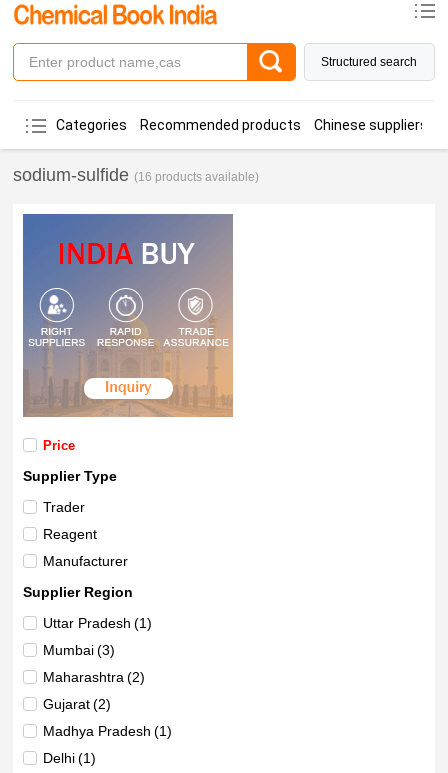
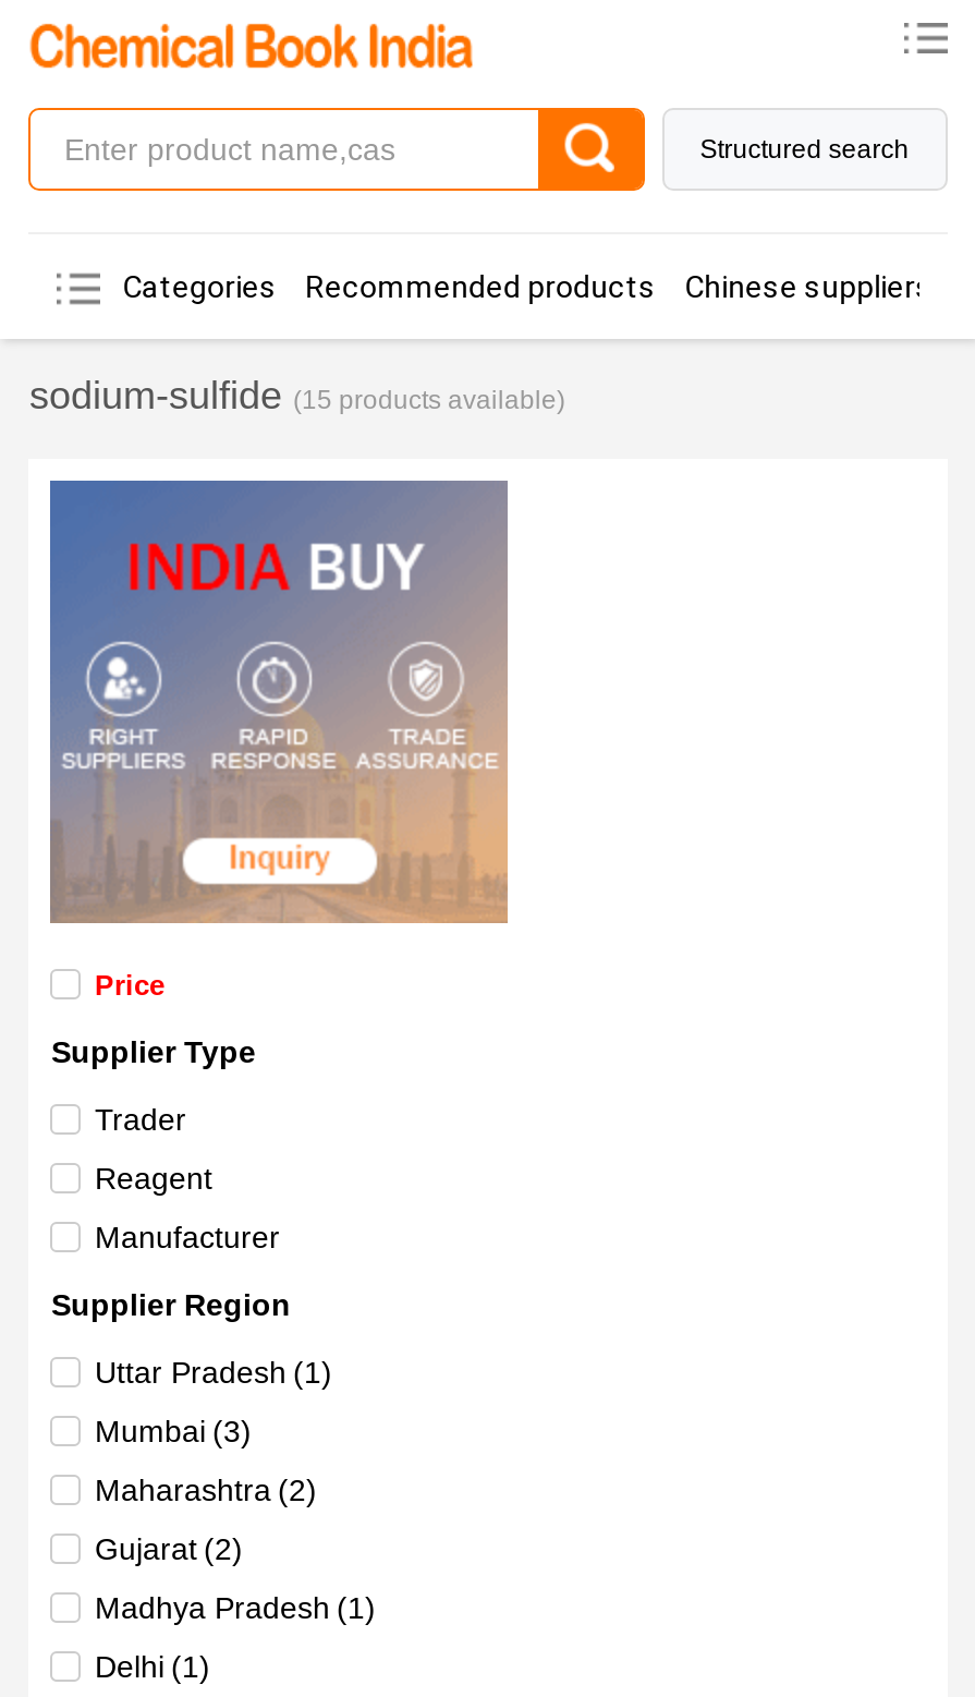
- sodium-sulfide (16 products available)
+ sodium-sulfide (15 products available)
